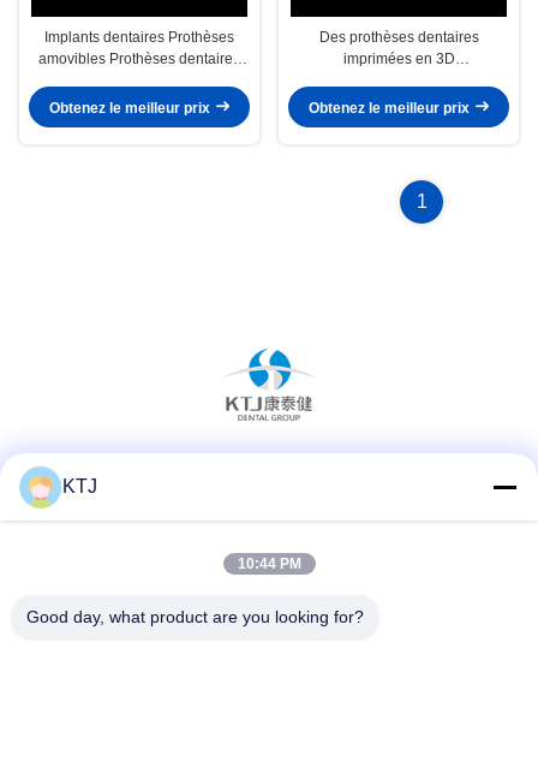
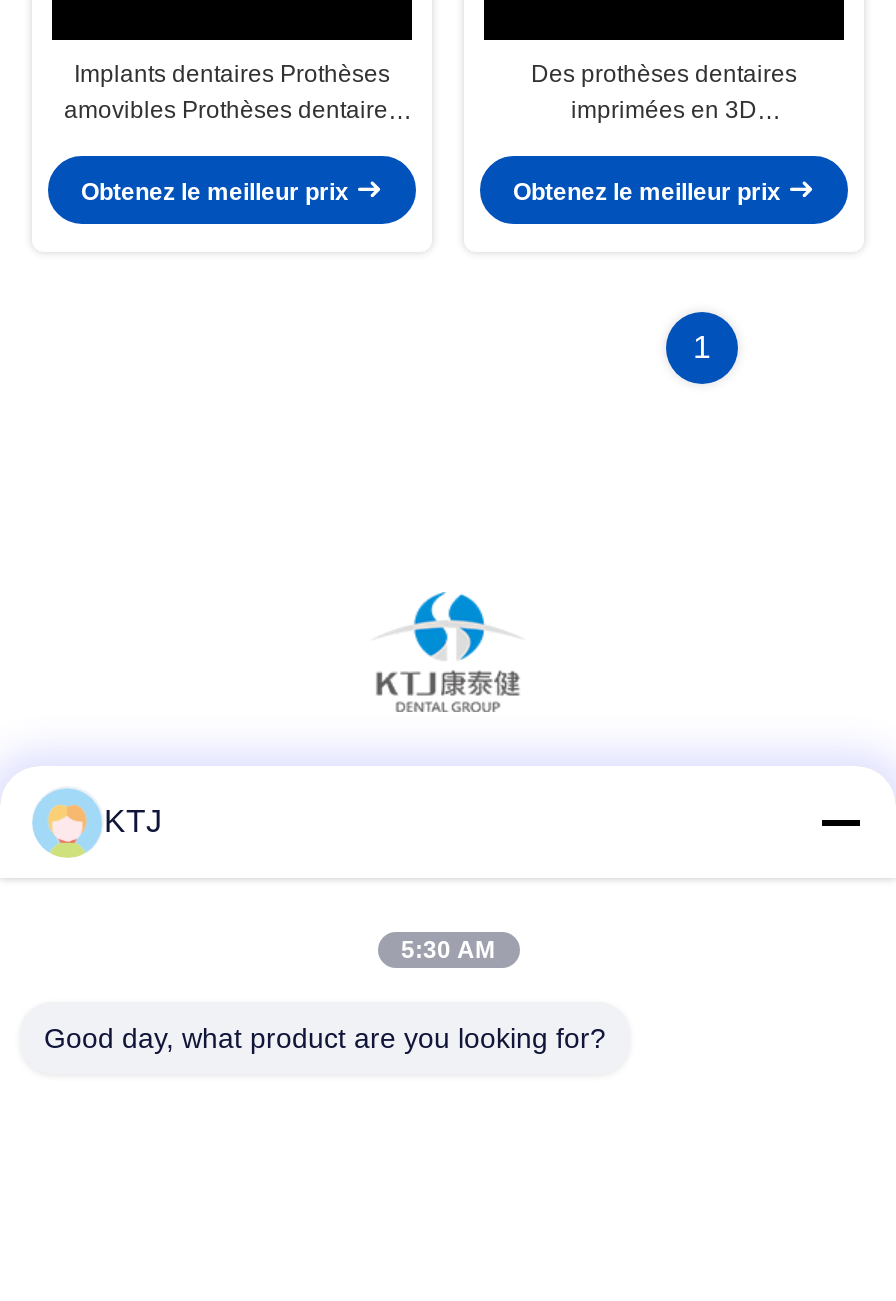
- 10:44 PM
+ 5:30 AM
